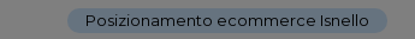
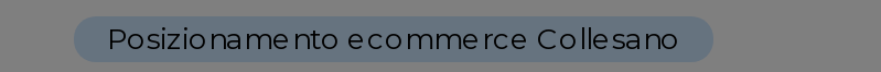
- Posizionamento ecommerce Isnello
+ Posizionamento ecommerce Collesano
